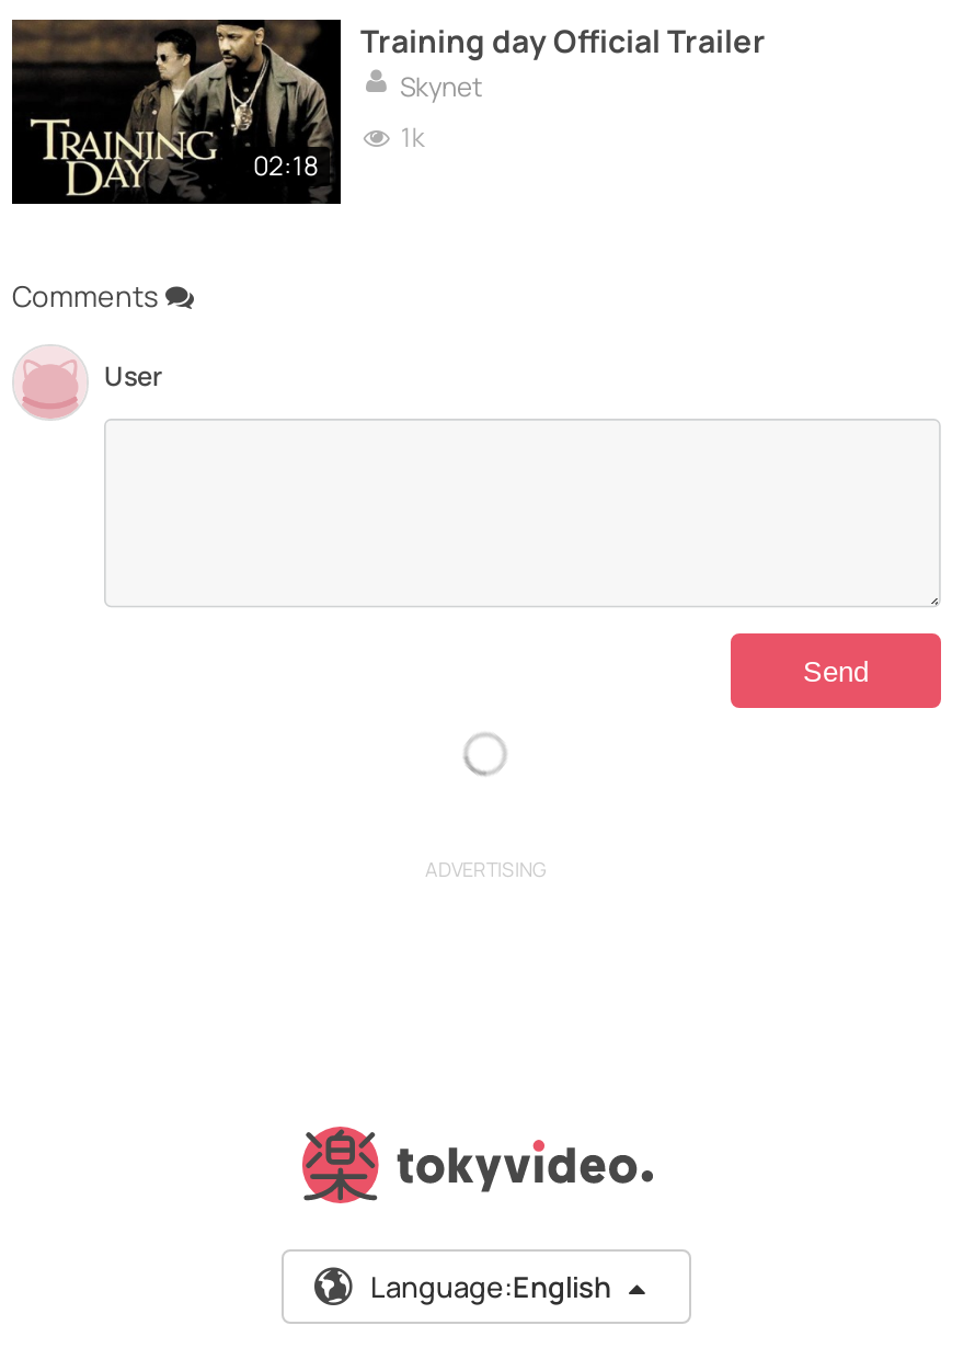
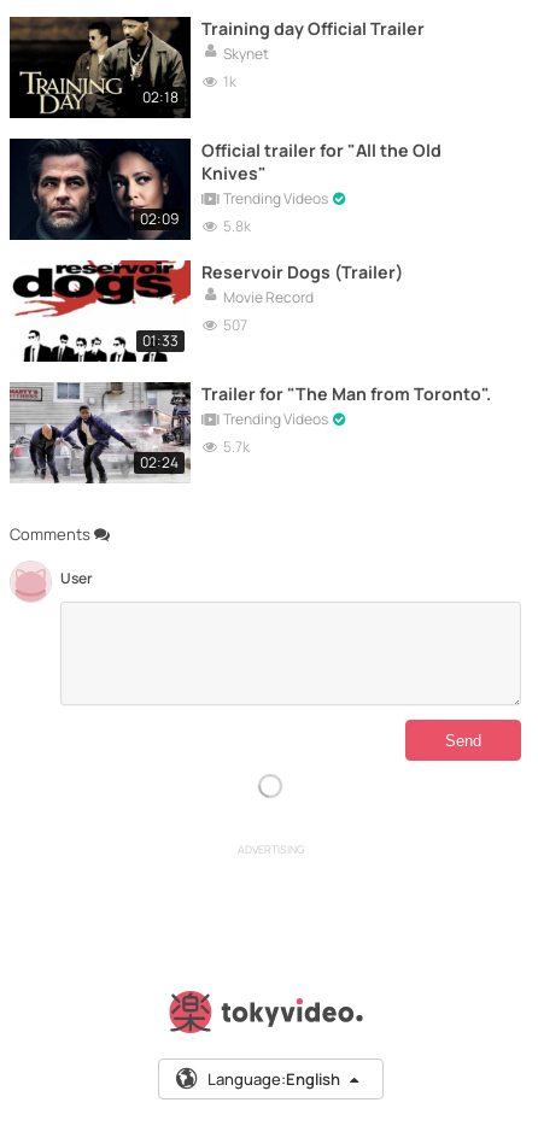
+ [image]
+ 02:09

+ [image]
+ 02:24

+ [image]
+ Reservoir Dogs (Trailer)
+ Movie Record
+ 507

+ 01:33

+ Official trailer for "All the Old
+ Knives"
+ Trending Videos
+ 5.8k

+ Trailer for "The Man from Toronto".
+ Trending Videos
+ 5.7k
